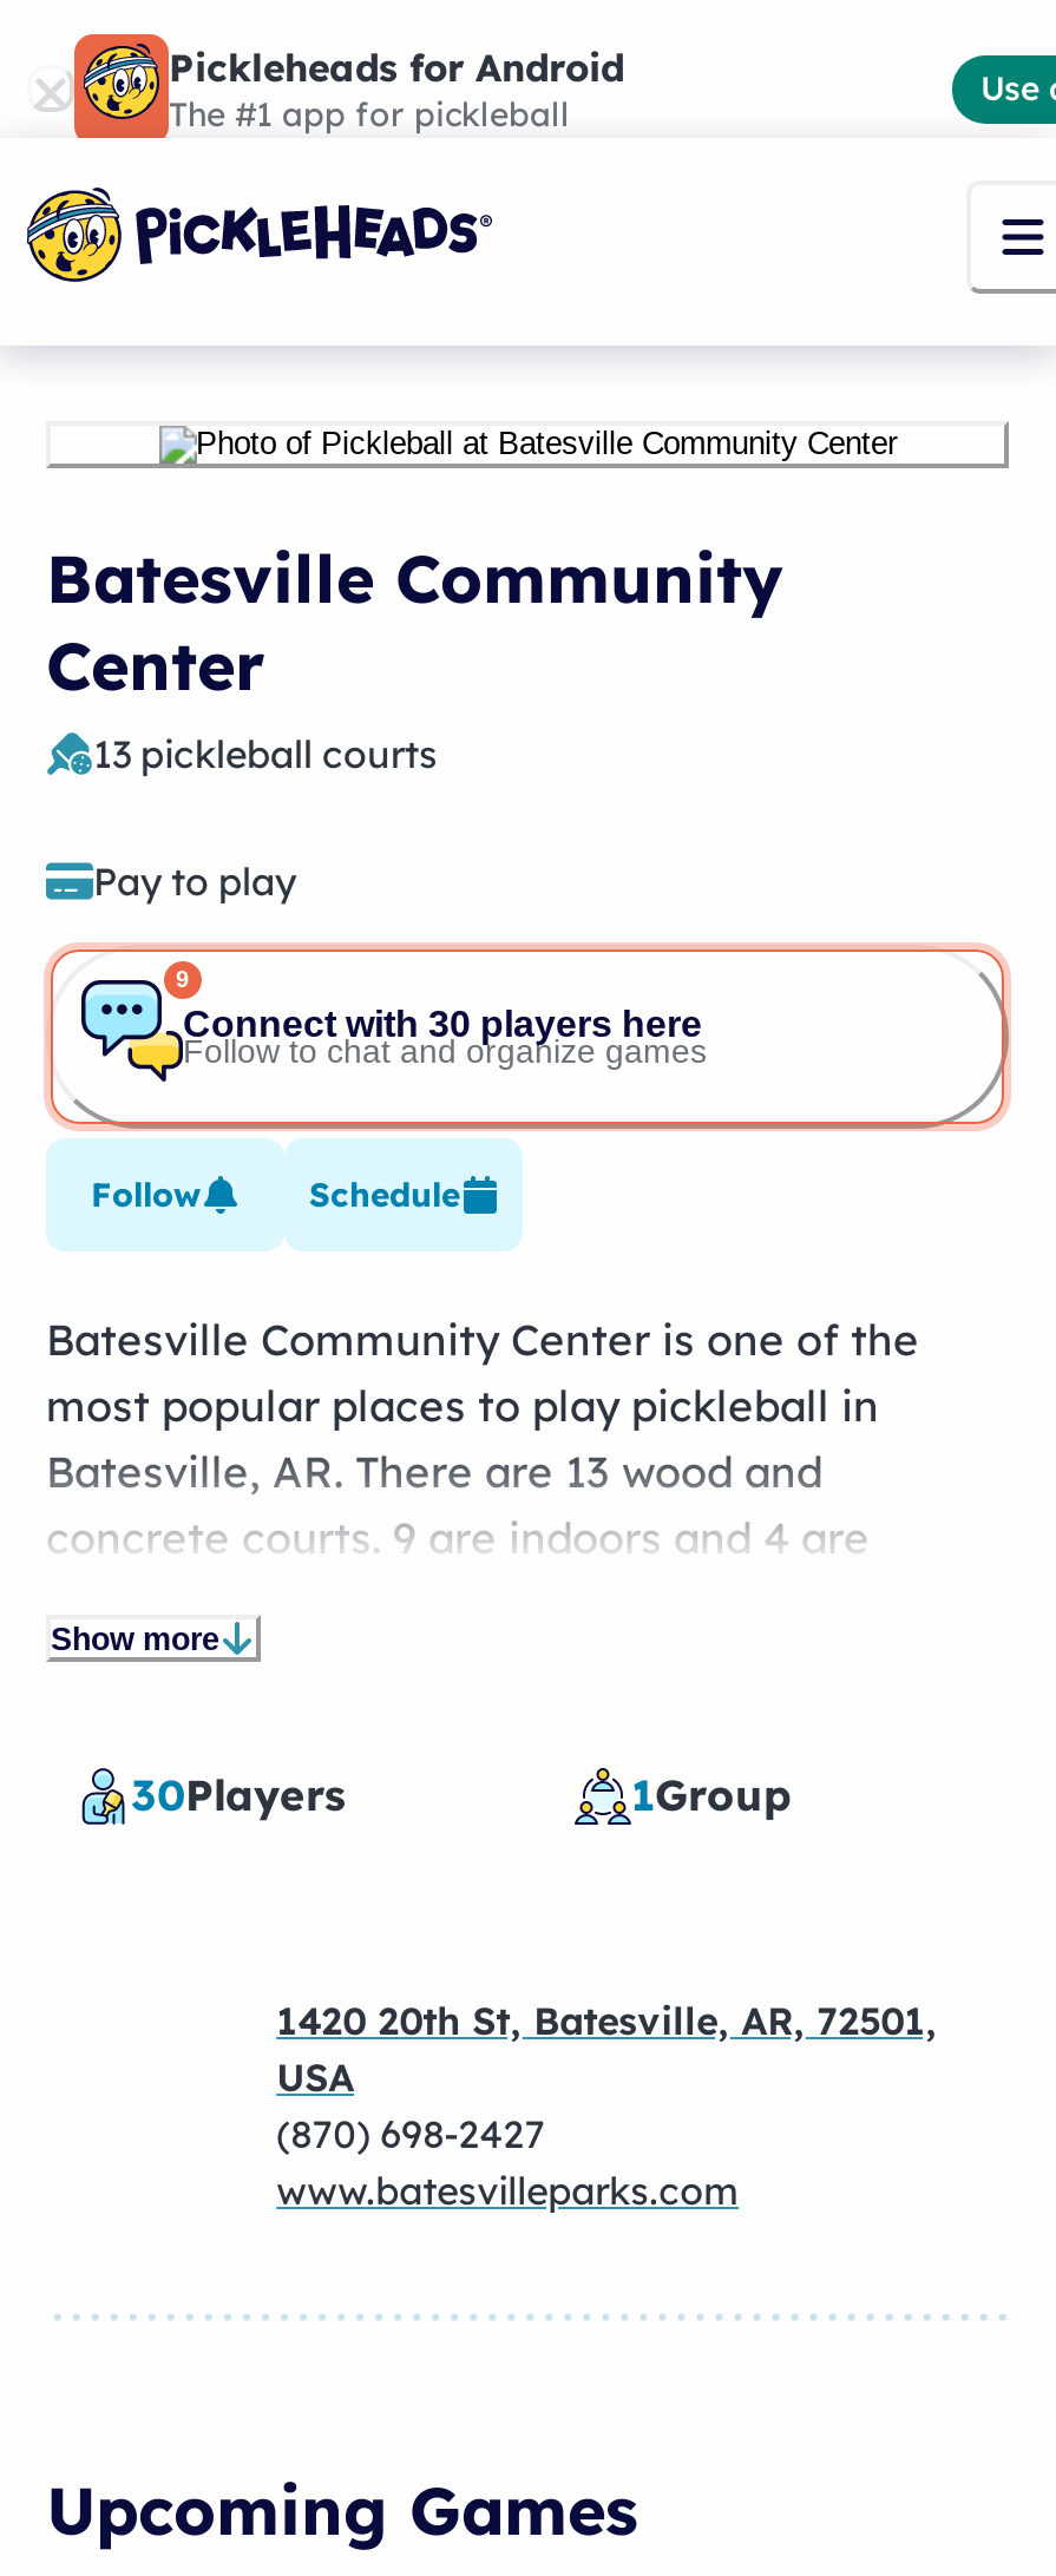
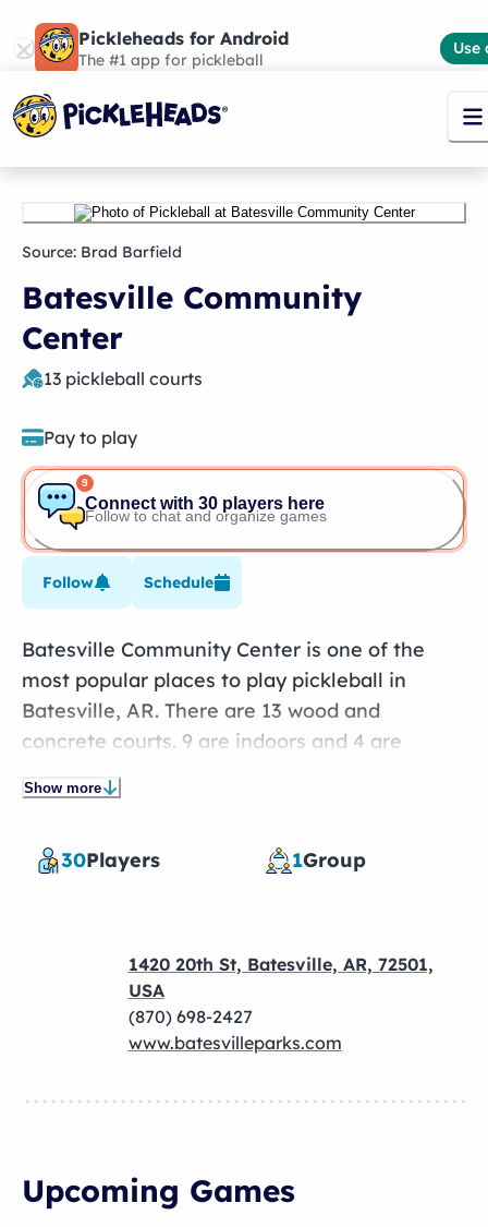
+ Source: Brad Barfield
